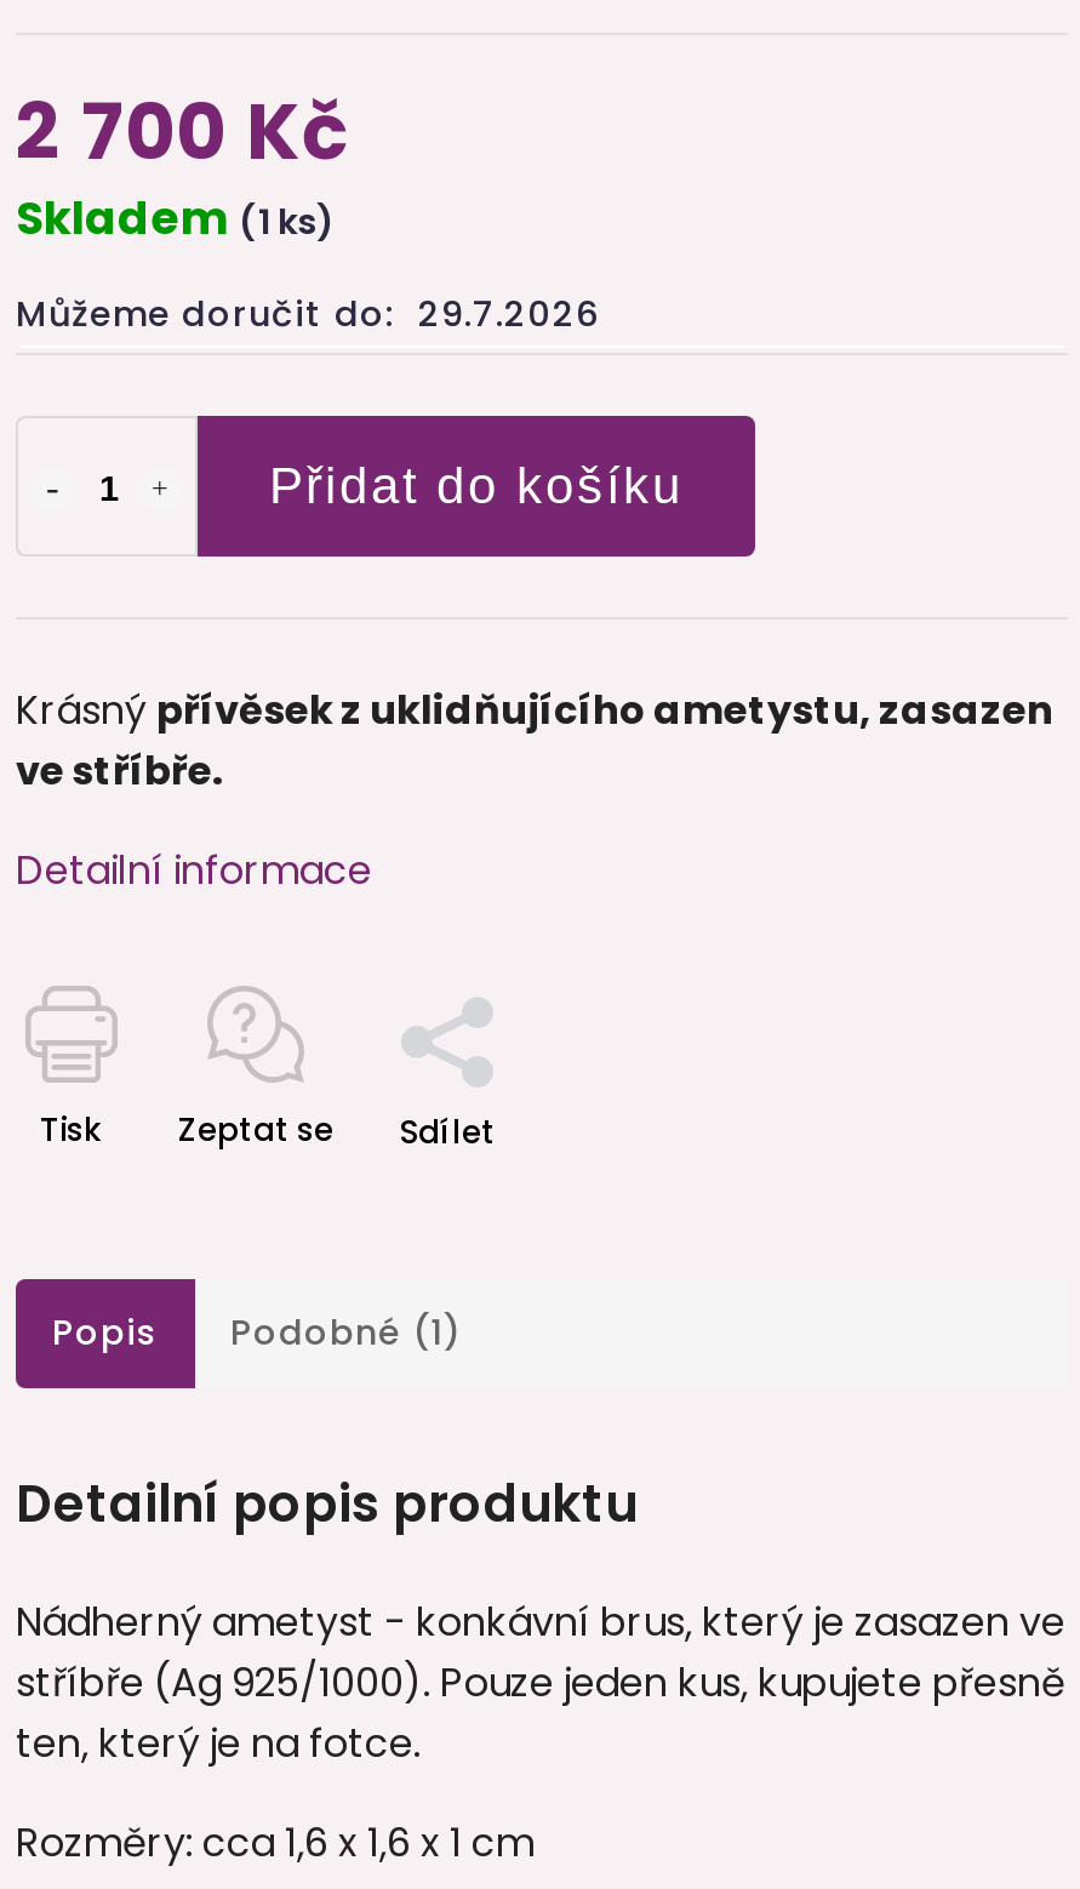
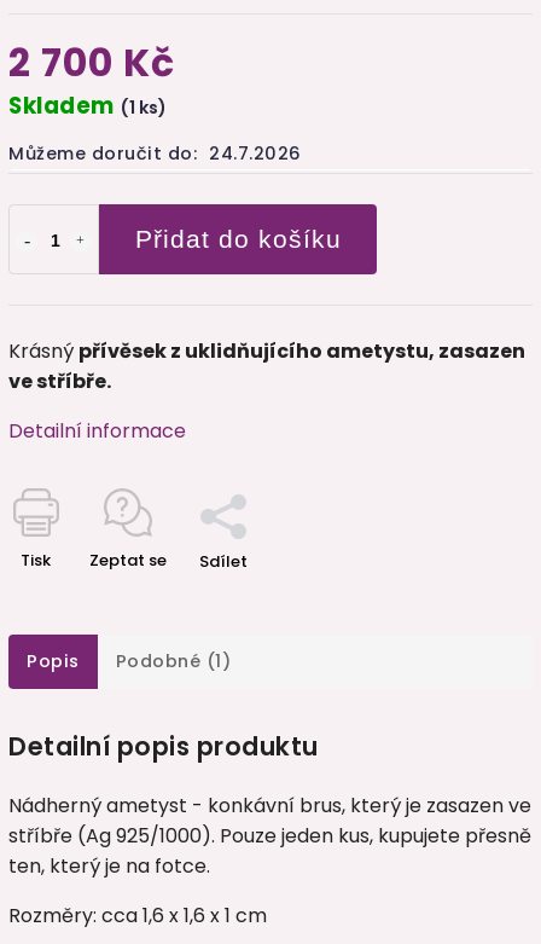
- Můžeme doručit do: 29.7.2026
+ Můžeme doručit do: 24.7.2026
